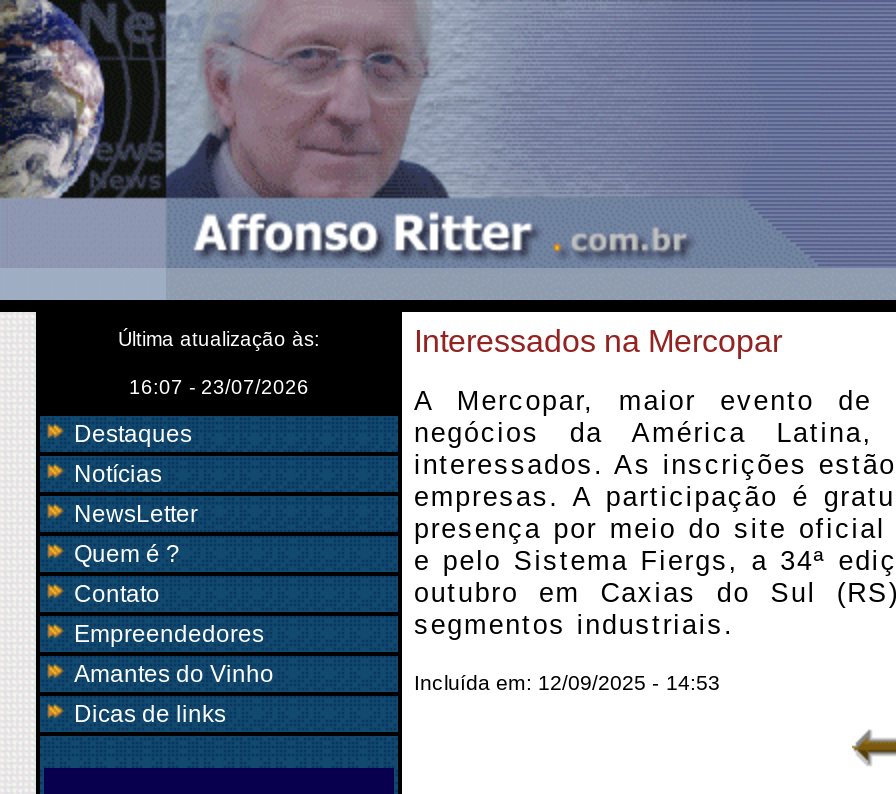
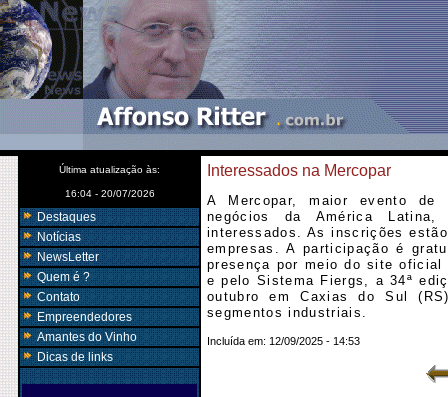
- 16:07 - 23/07/2026
+ 16:04 - 20/07/2026
